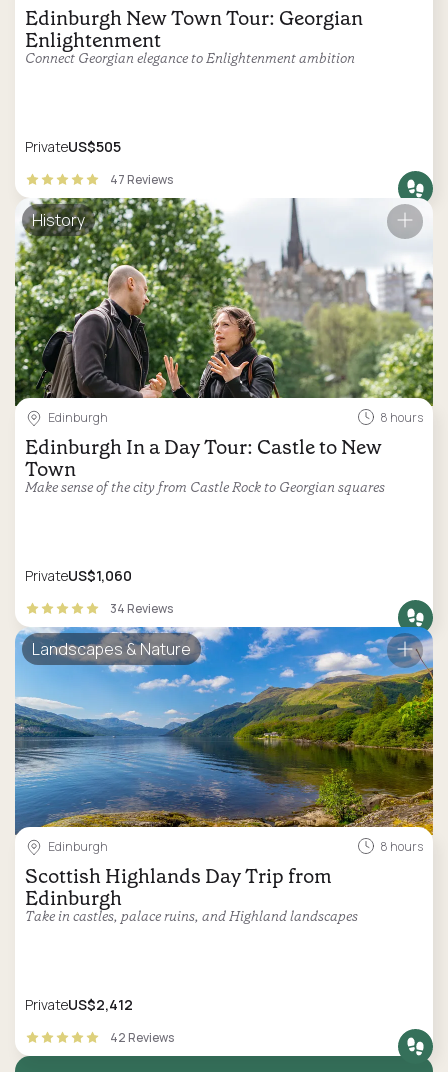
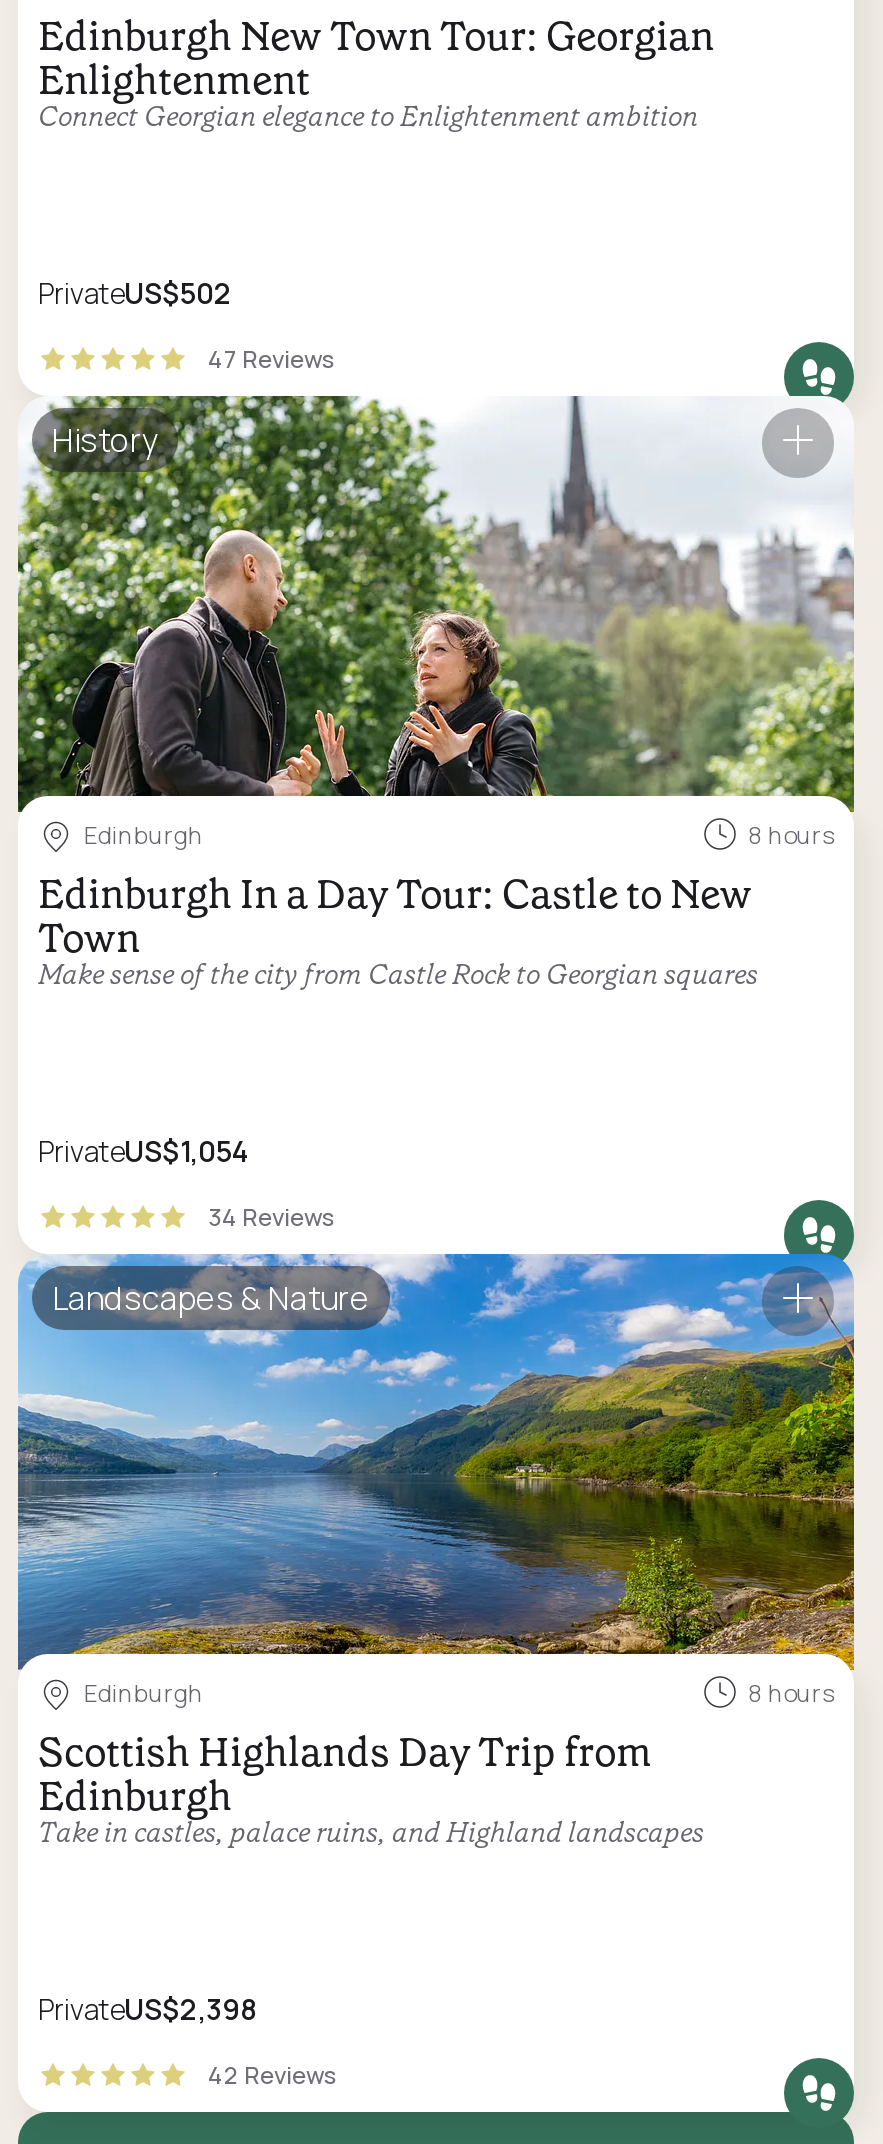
- PrivateUS$505
+ PrivateUS$502

- PrivateUS$1,060
+ PrivateUS$1,054

- PrivateUS$2,412
+ PrivateUS$2,398
